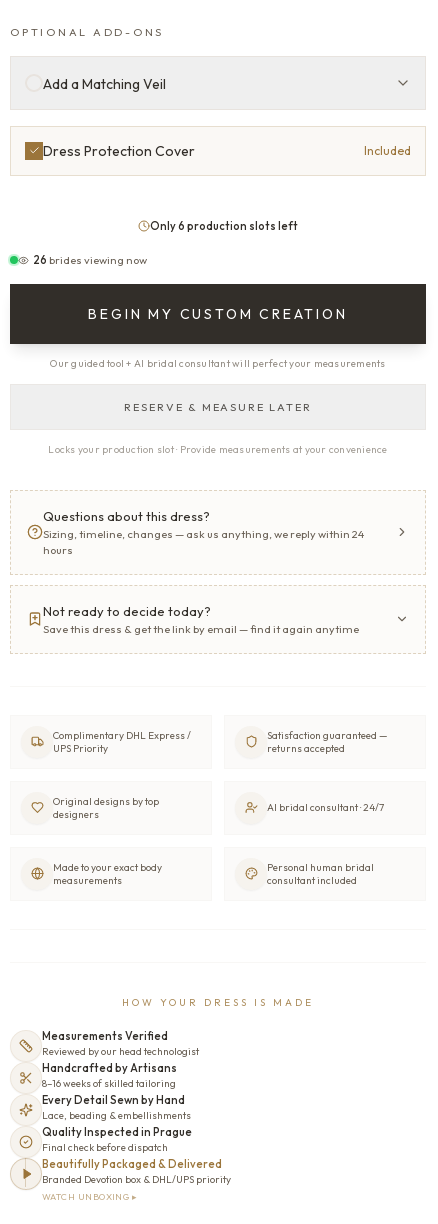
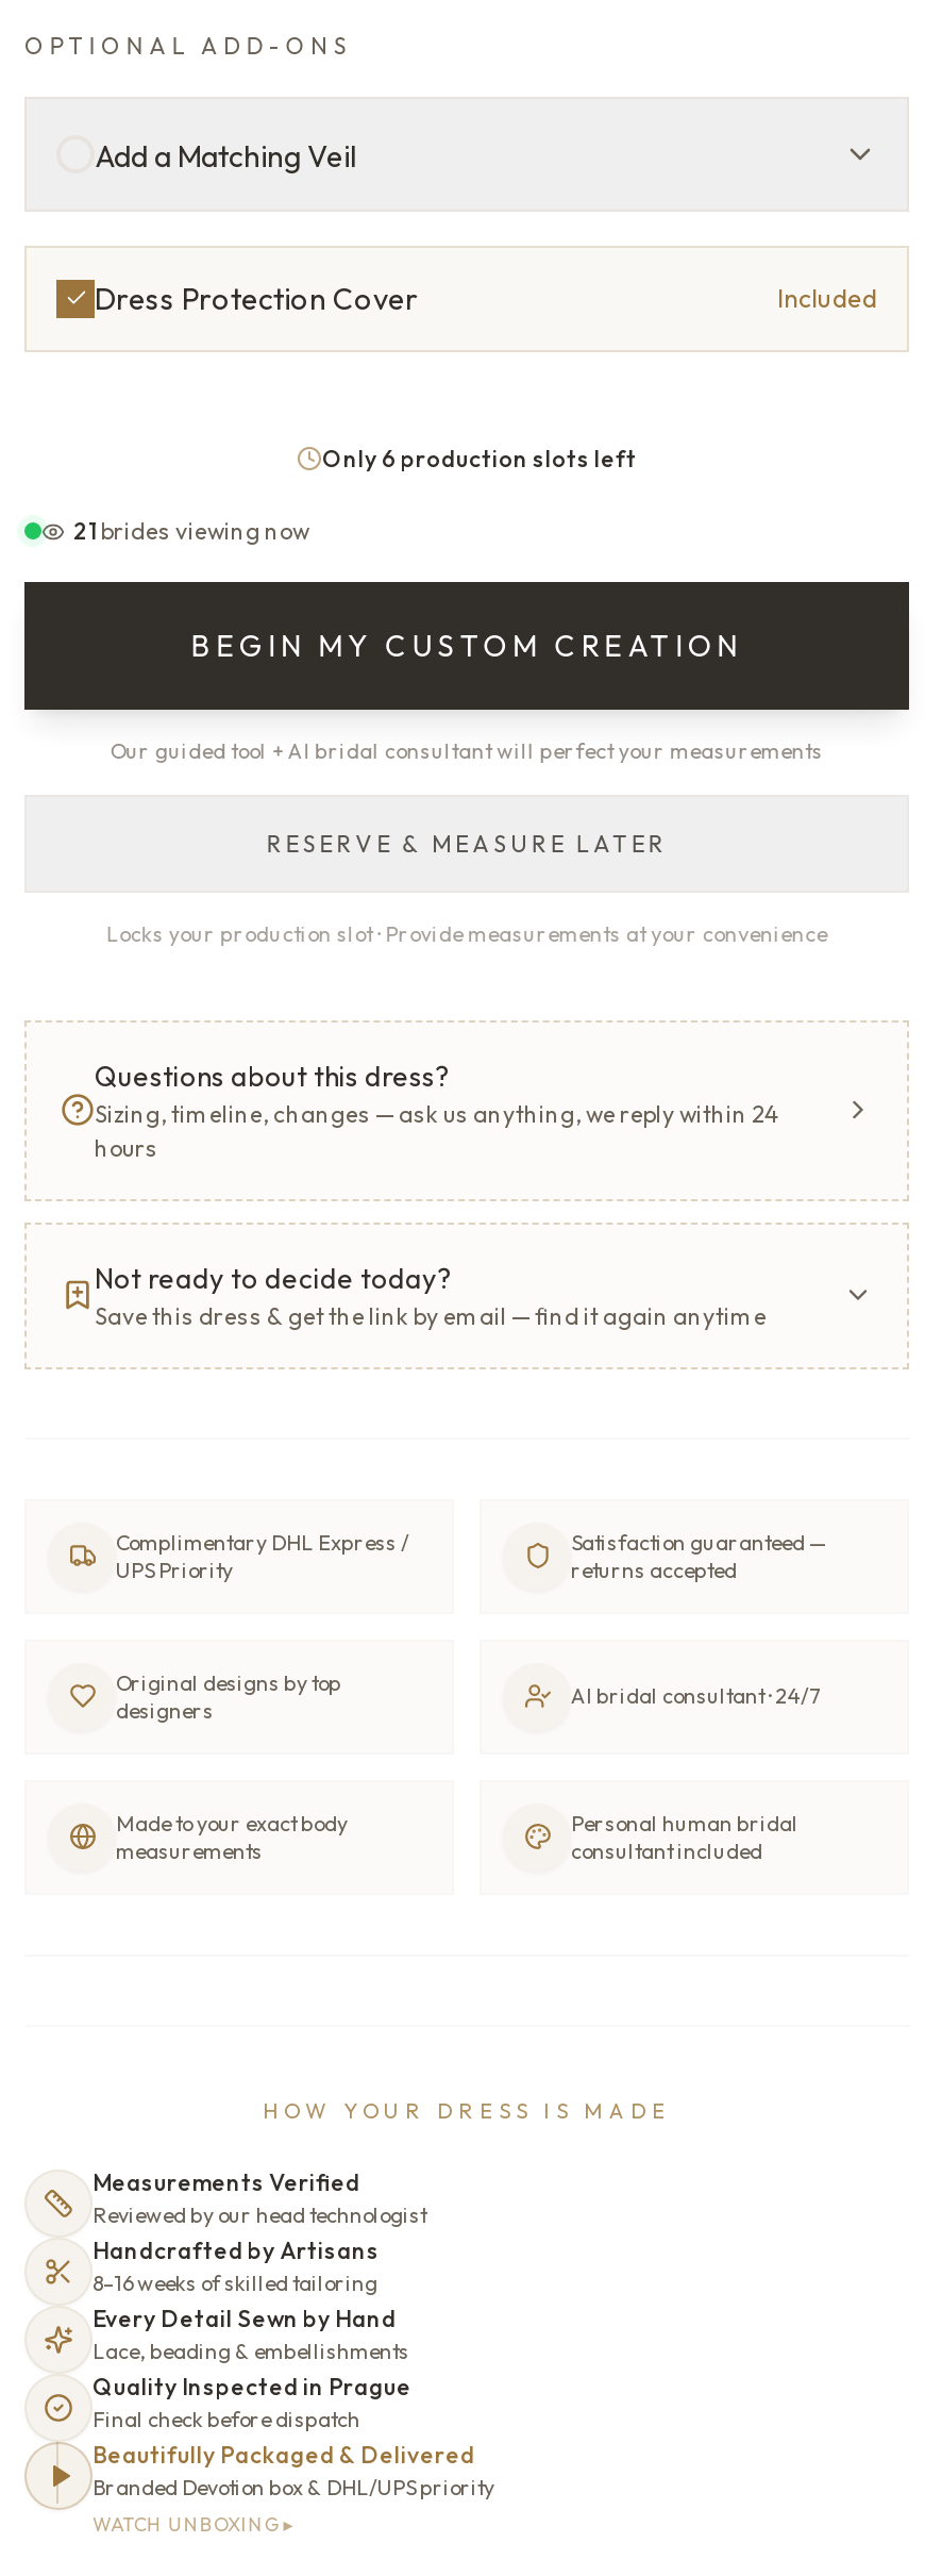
- 26 brides viewing now
+ 21 brides viewing now
